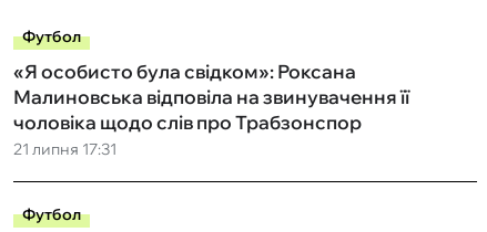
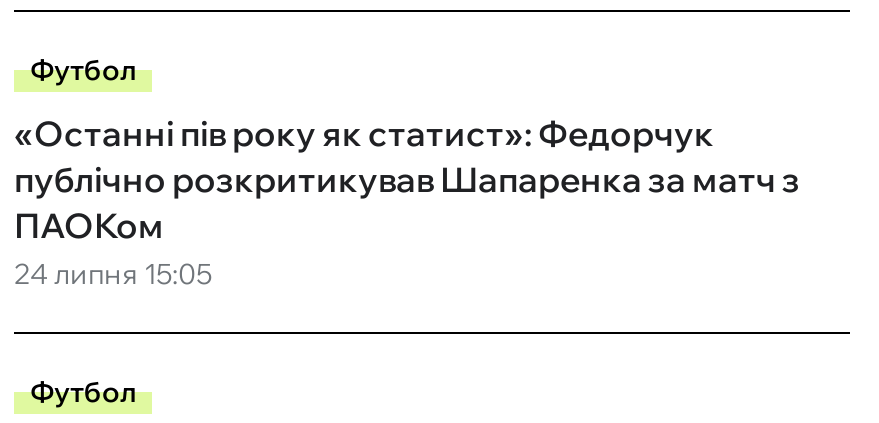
- «Я особисто була свідком»: Роксана
- Малиновська відповіла на звинувачення її
- чоловіка щодо слів про Трабзонспор
+ «Останні пів року як статист»: Федорчук
+ публічно розкритикував Шапаренка за матч з
+ ПАОКом

- 21 липня 17:31
+ 24 липня 15:05
